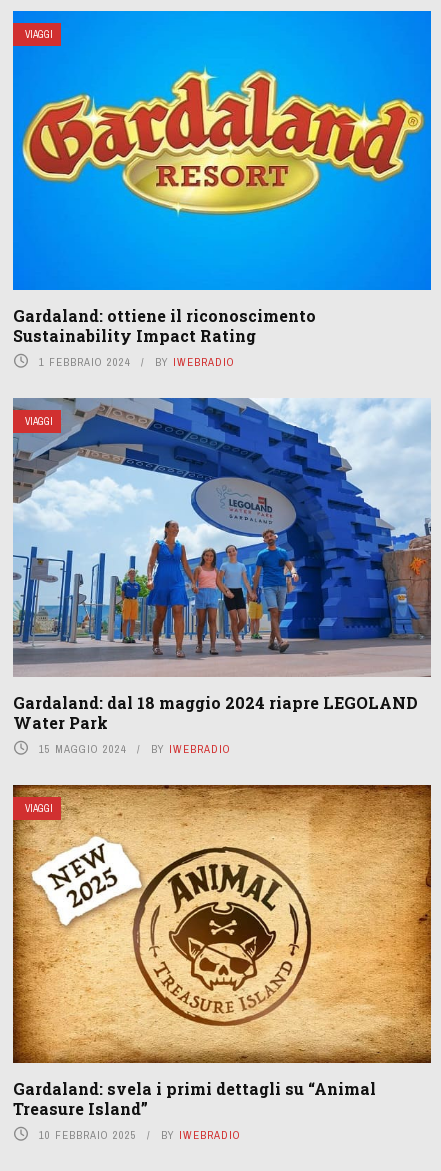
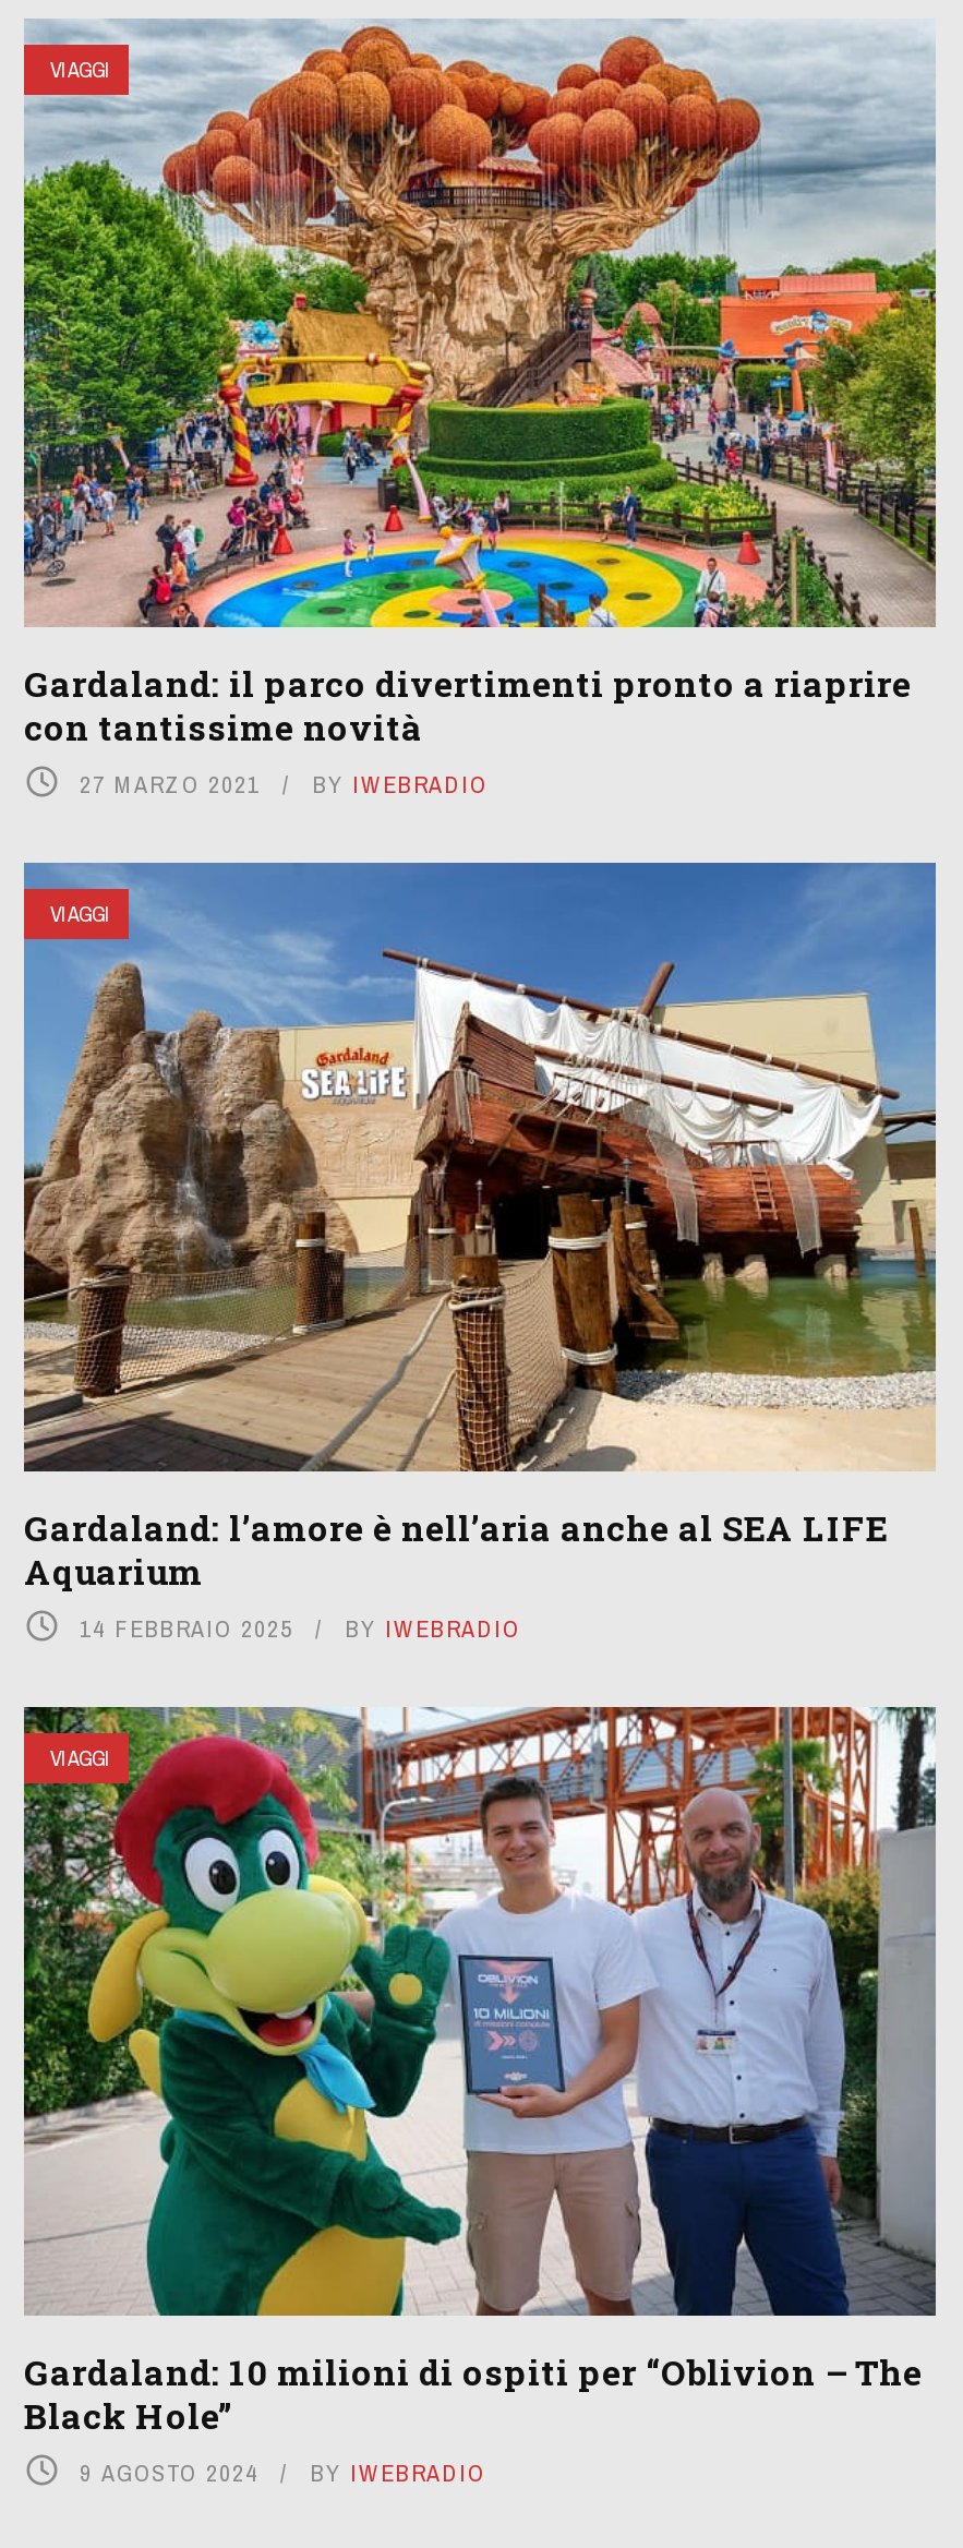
- [image]
- Gardaland: ottiene il riconoscimento
- Sustainability Impact Rating
- 1 FEBBRAIO 2024
+ [image]
+ Gardaland: il parco divertimenti pronto a riaprire
+ con tantissime novità
+ 27 MARZO 2021

- [image]
- Gardaland: dal 18 maggio 2024 riapre LEGOLAND
- Water Park
- 15 MAGGIO 2024
+ [image]
+ Gardaland: l’amore è nell’aria anche al SEA LIFE
+ Aquarium
+ 14 FEBBRAIO 2025

- [image]
- Gardaland: svela i primi dettagli su “Animal
- Treasure Island”
- 10 FEBBRAIO 2025
+ [image]
+ Gardaland: 10 milioni di ospiti per “Oblivion – The
+ Black Hole”
+ 9 AGOSTO 2024
